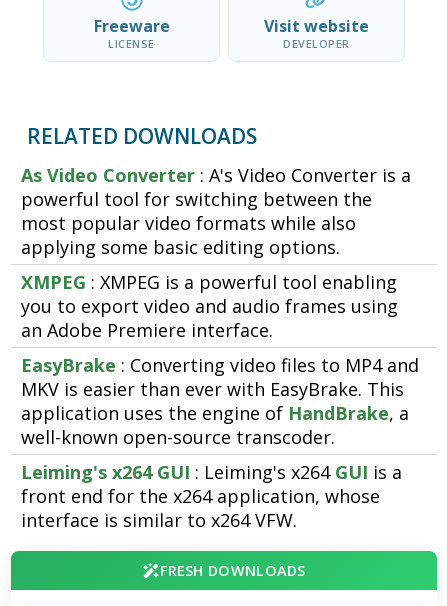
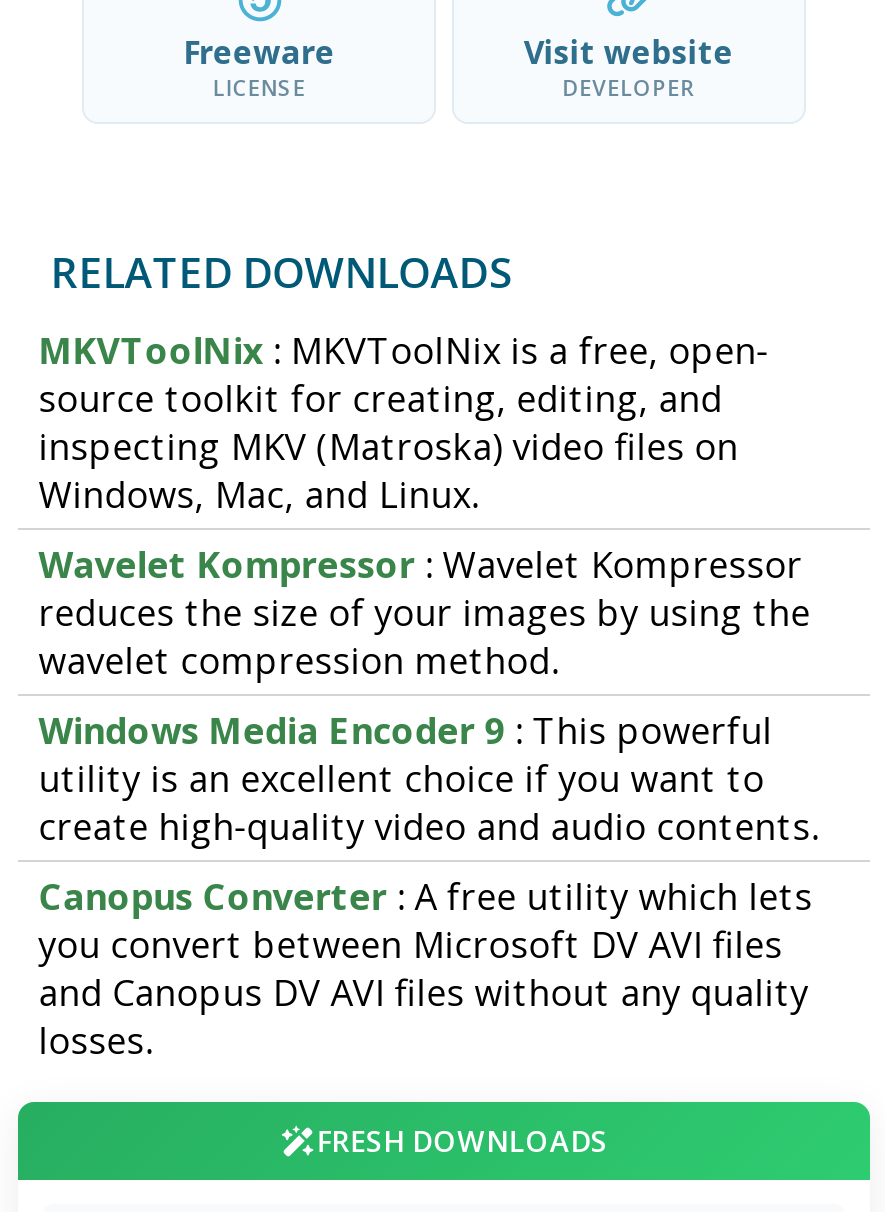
- As Video Converter: A's Video Converter is a
- powerful tool for switching between the
- most popular video formats while also
- applying some basic editing options.
+ MKVToolNix: MKVToolNix is a free, open-
+ source toolkit for creating, editing, and
+ inspecting MKV (Matroska) video files on
+ Windows, Mac, and Linux.

- XMPEG: XMPEG is a powerful tool enabling
- you to export video and audio frames using
- an Adobe Premiere interface.
+ Wavelet Kompressor: Wavelet Kompressor
+ reduces the size of your images by using the
+ wavelet compression method.

- EasyBrake: Converting video files to MP4 and
- MKV is easier than ever with EasyBrake. This
- application uses the engine of HandBrake, a
- well-known open-source transcoder.
+ Windows Media Encoder 9: This powerful
+ utility is an excellent choice if you want to
+ create high-quality video and audio contents.

- Leiming's x264 GUI: Leiming's x264 GUI is a
- front end for the x264 application, whose
- interface is similar to x264 VFW.
+ Canopus Converter: A free utility which lets
+ you convert between Microsoft DV AVI files
+ and Canopus DV AVI files without any quality
+ losses.
